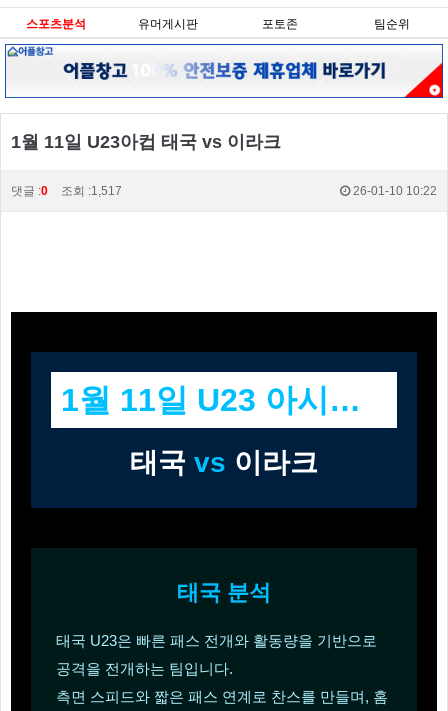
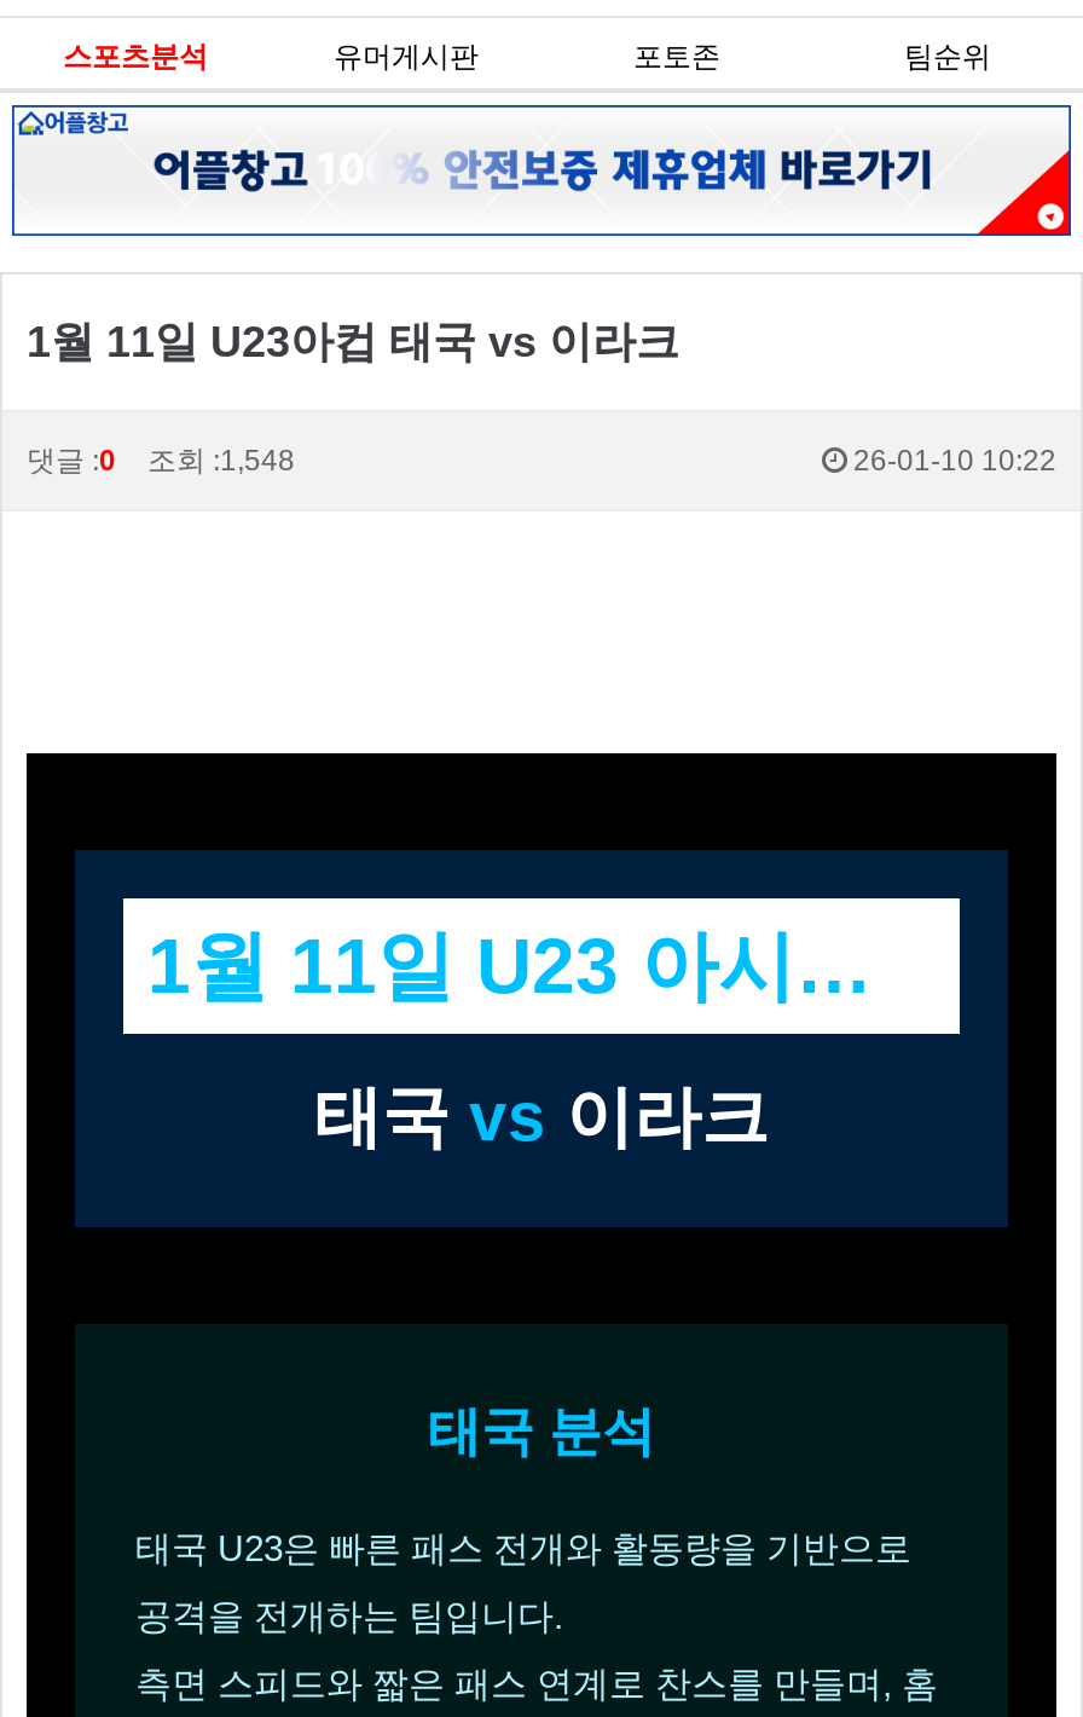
- 댓글 : 0 조회 :1,517
+ 댓글 : 0 조회 :1,548
